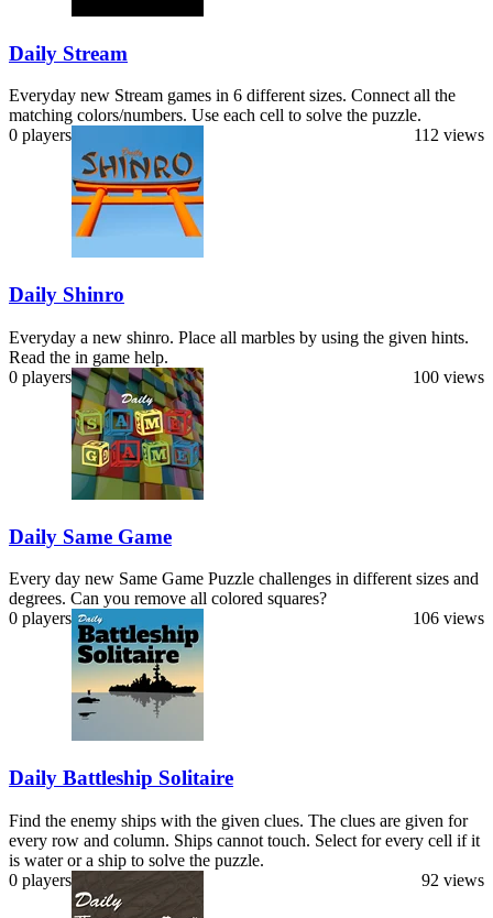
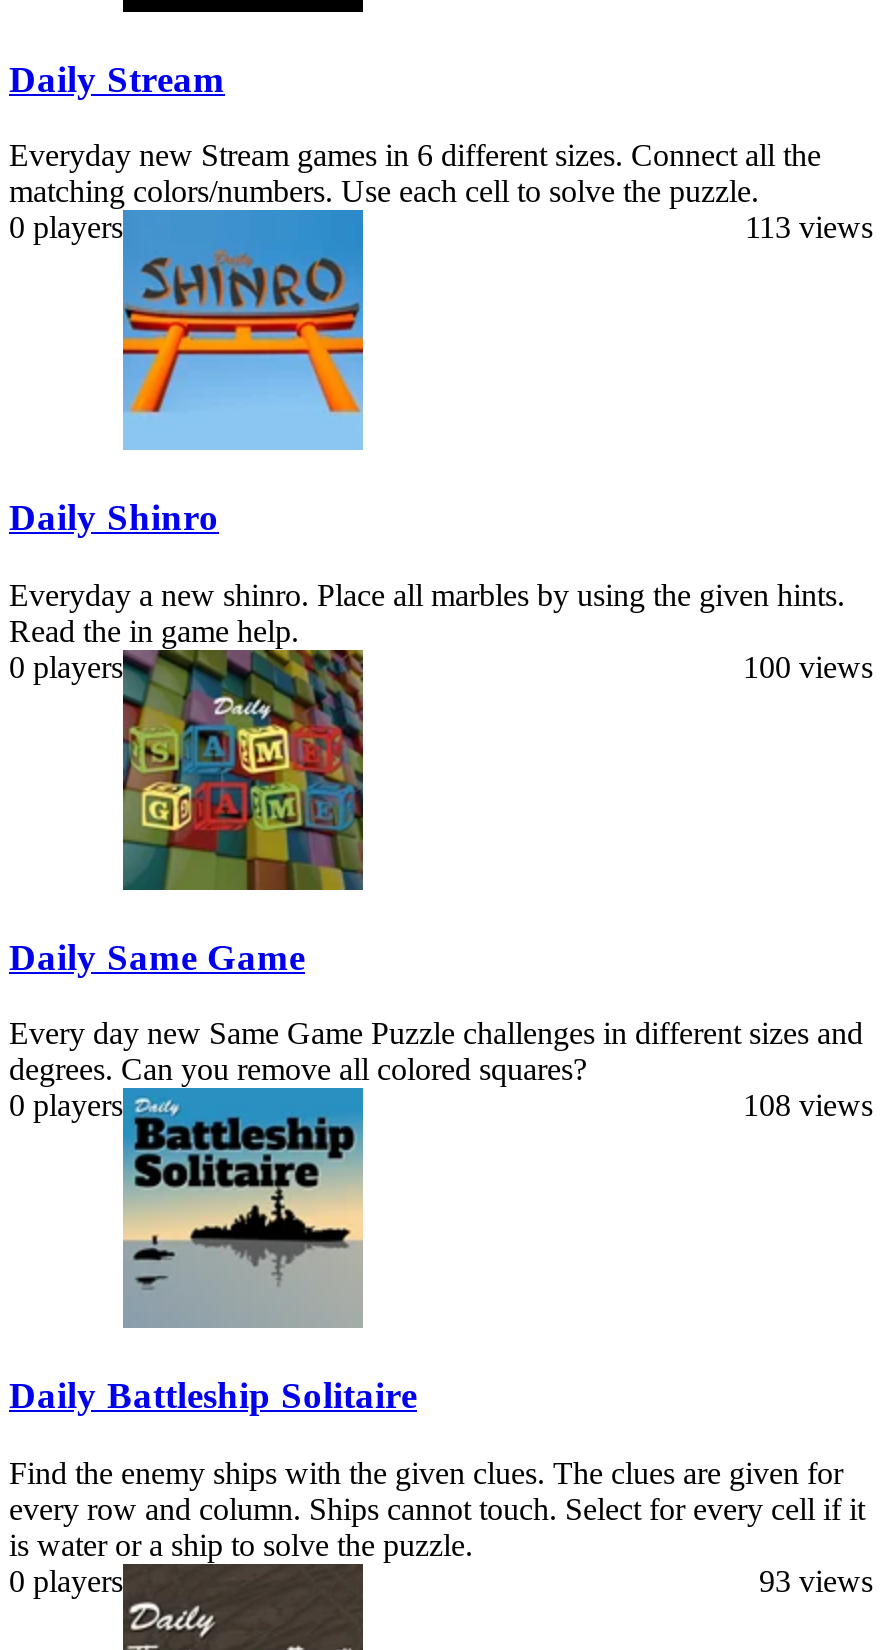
- 112 views
+ 113 views

- 106 views
+ 108 views

- 92 views
+ 93 views
